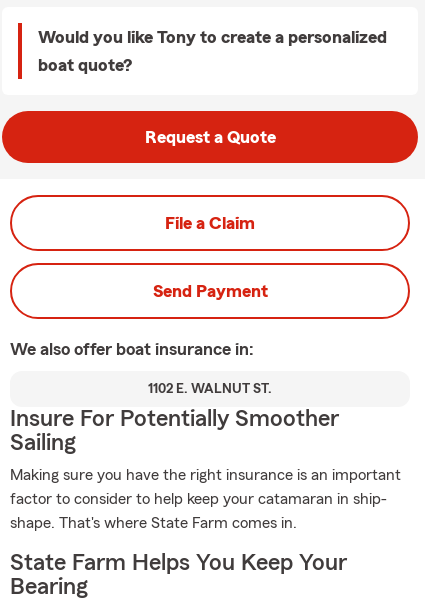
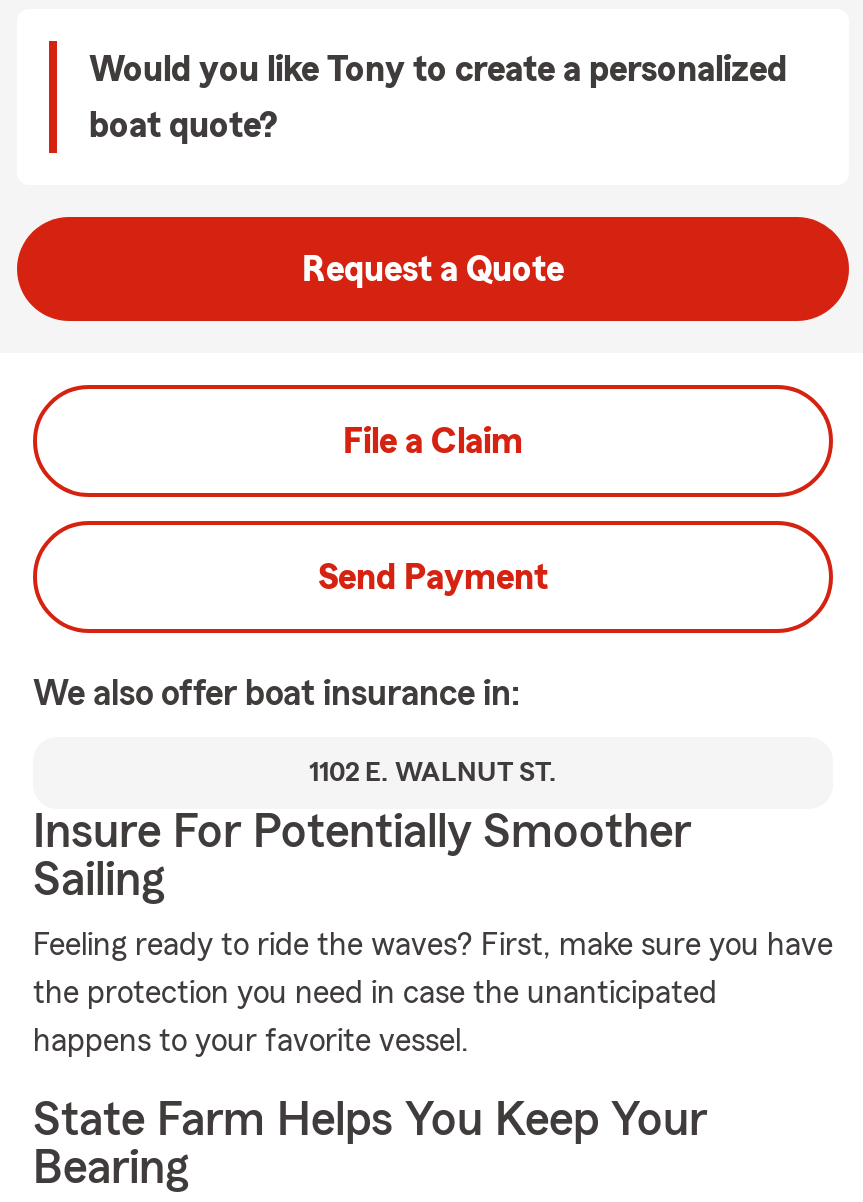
- Making sure you have the right insurance is an important
+ Feeling ready to ride the waves? First, make sure you have

- factor to consider to help keep your catamaran in ship-
+ the protection you need in case the unanticipated

- shape. That's where State Farm comes in.
+ happens to your favorite vessel.
